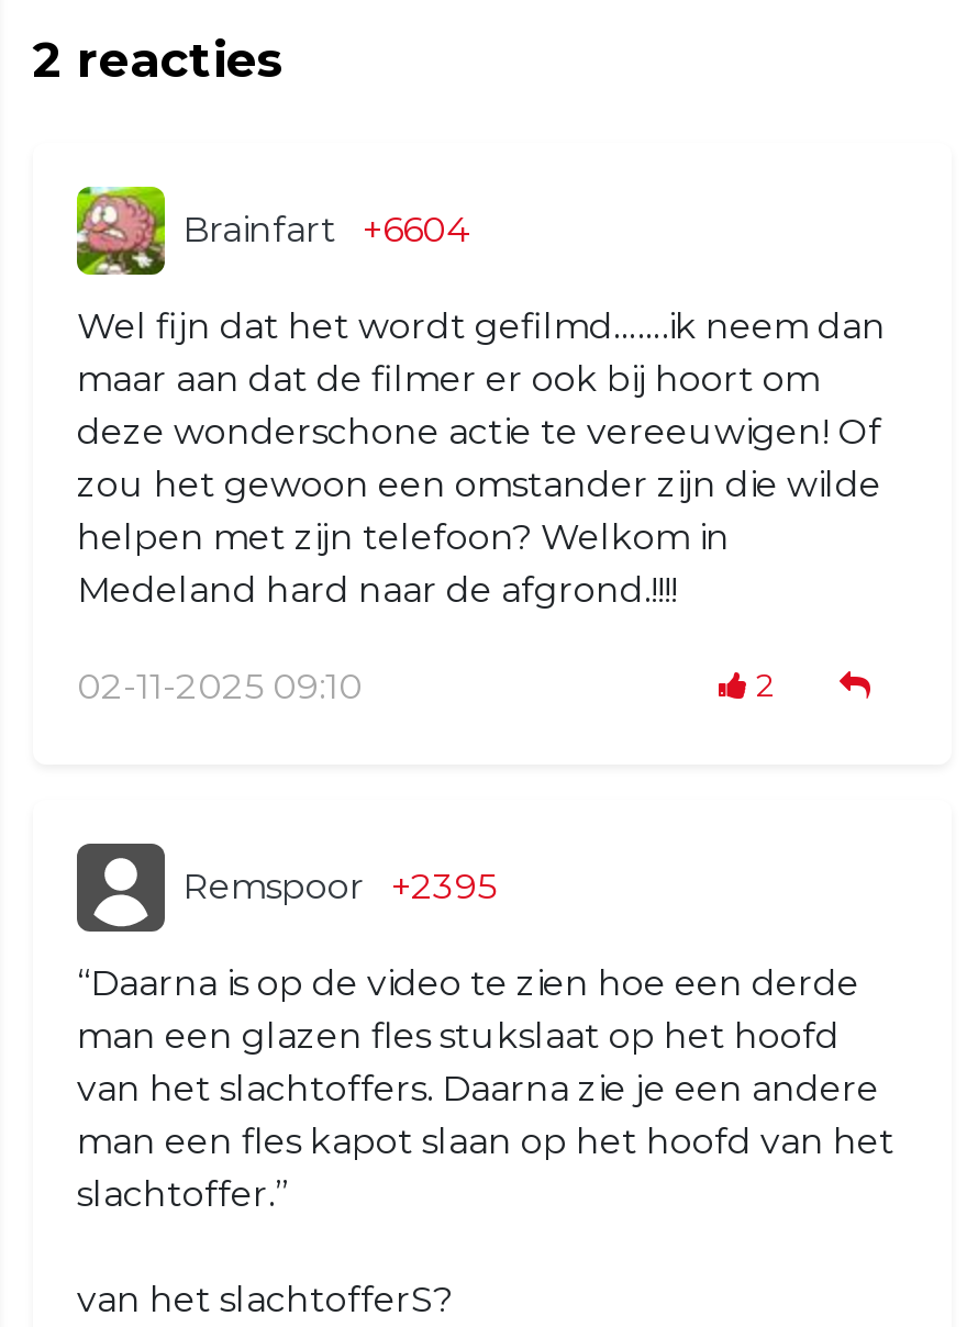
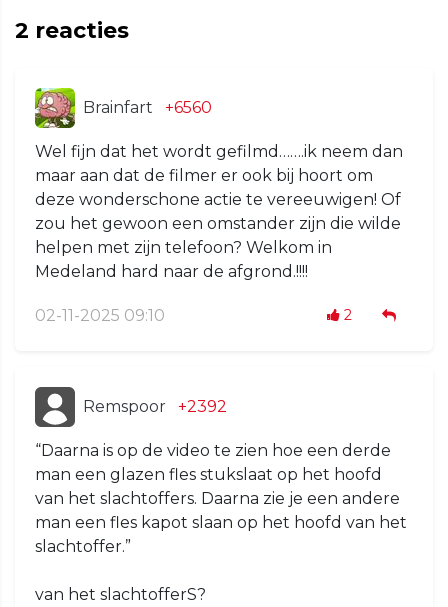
- Brainfart +6604
+ Brainfart +6560

- Remspoor +2395
+ Remspoor +2392
